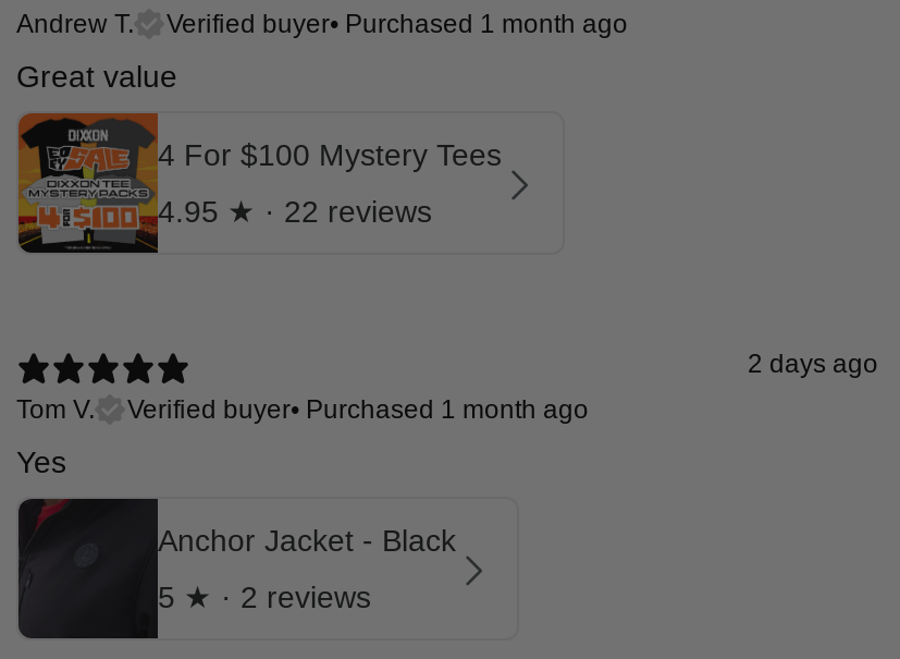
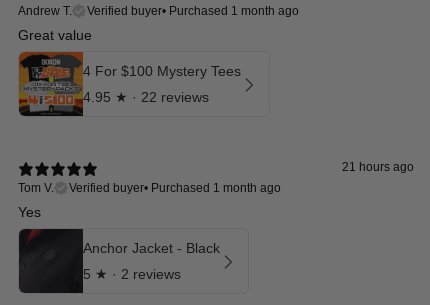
- 2 days ago
+ 21 hours ago
